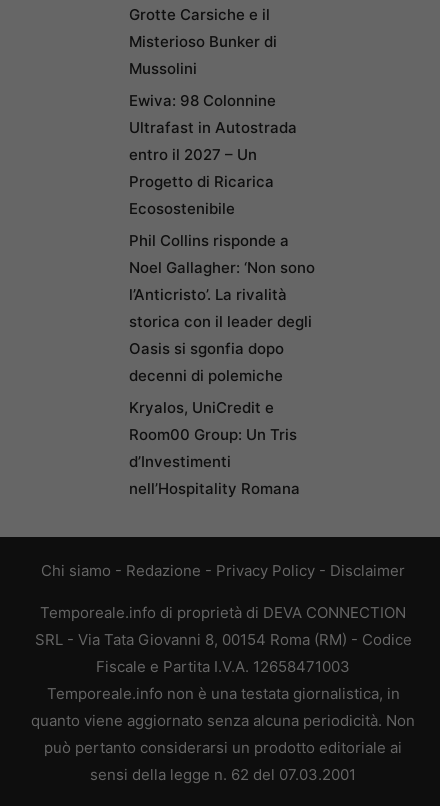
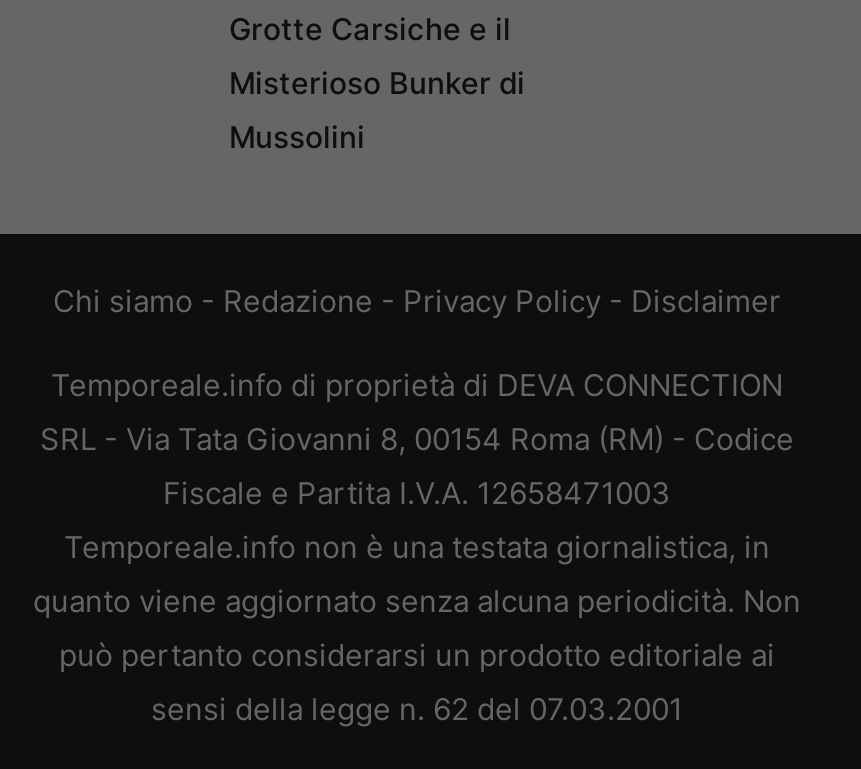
- Ewiva: 98 Colonnine
- Ultrafast in Autostrada
- entro il 2027 – Un
- Progetto di Ricarica
- Ecosostenibile
- Phil Collins risponde a
- Noel Gallagher: ‘Non sono
- l’Anticristo’. La rivalità
- storica con il leader degli
- Oasis si sgonfia dopo
- decenni di polemiche
- Kryalos, UniCredit e
- Room00 Group: Un Tris
- d’Investimenti
- nell’Hospitality Romana
